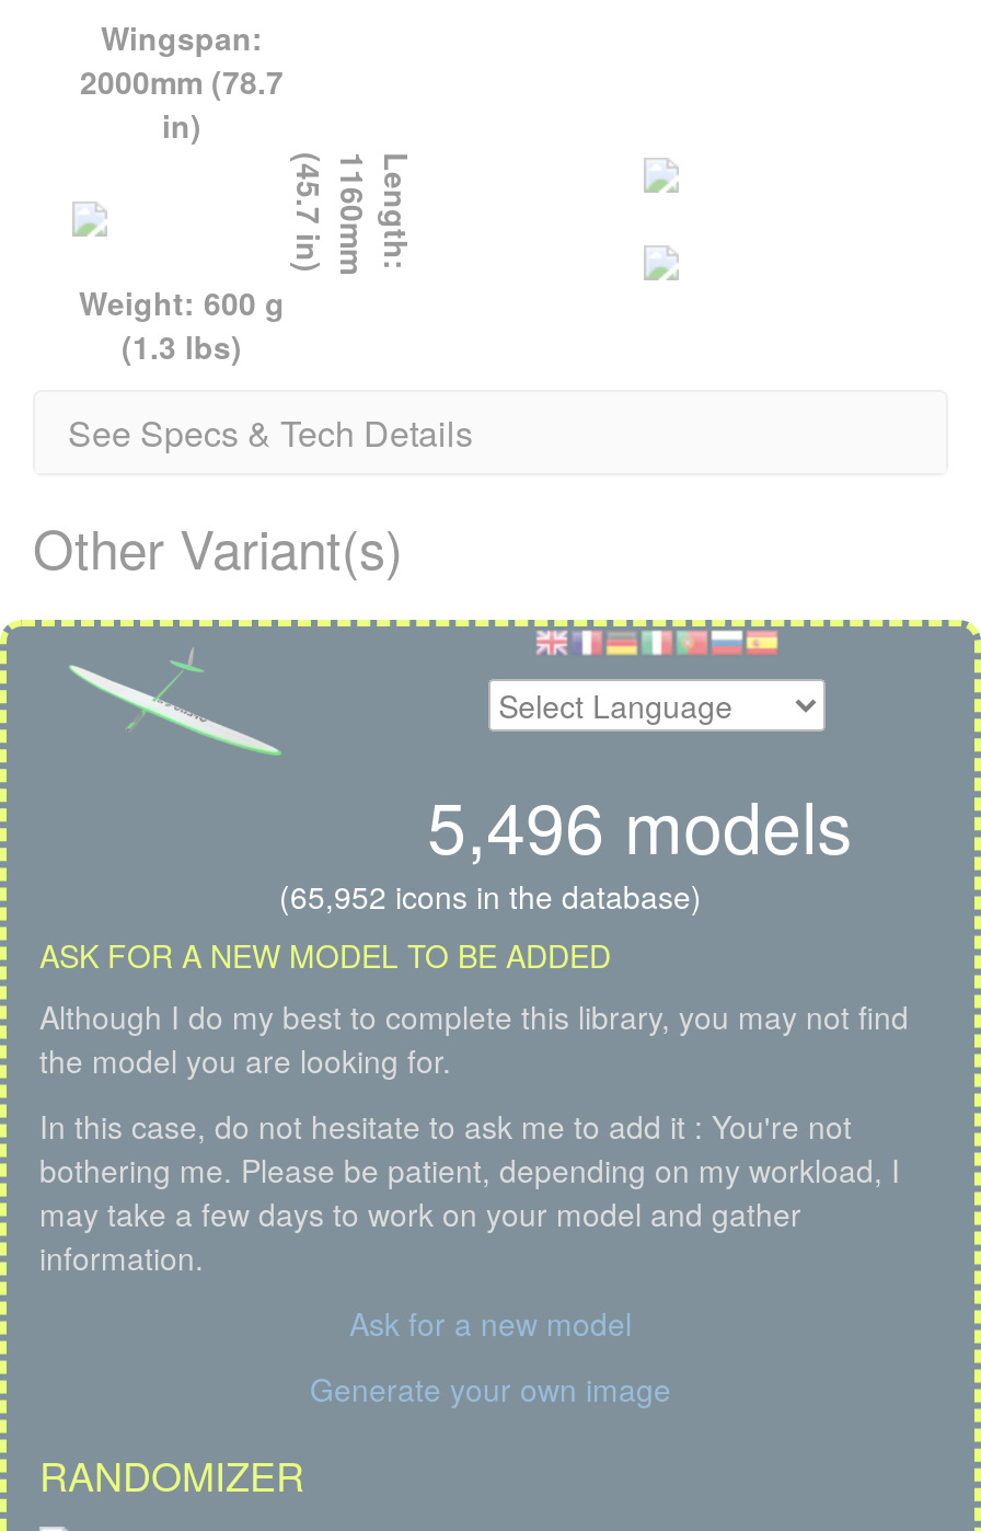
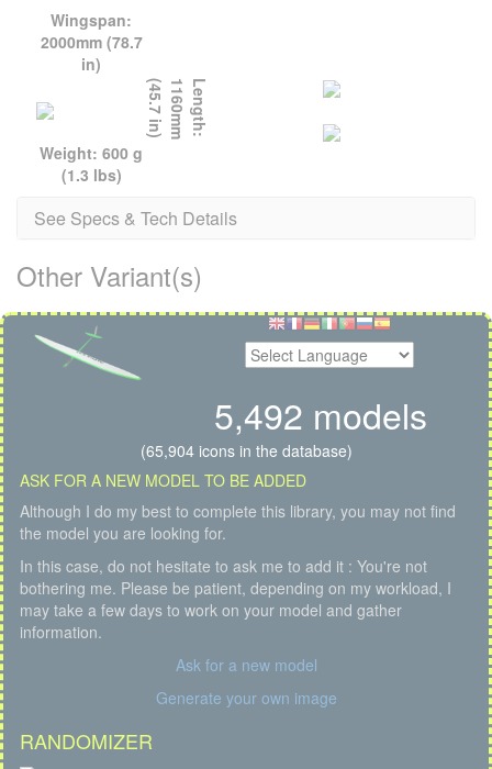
- 5,496 models
+ 5,492 models

- (65,952 icons in the database)
+ (65,904 icons in the database)
